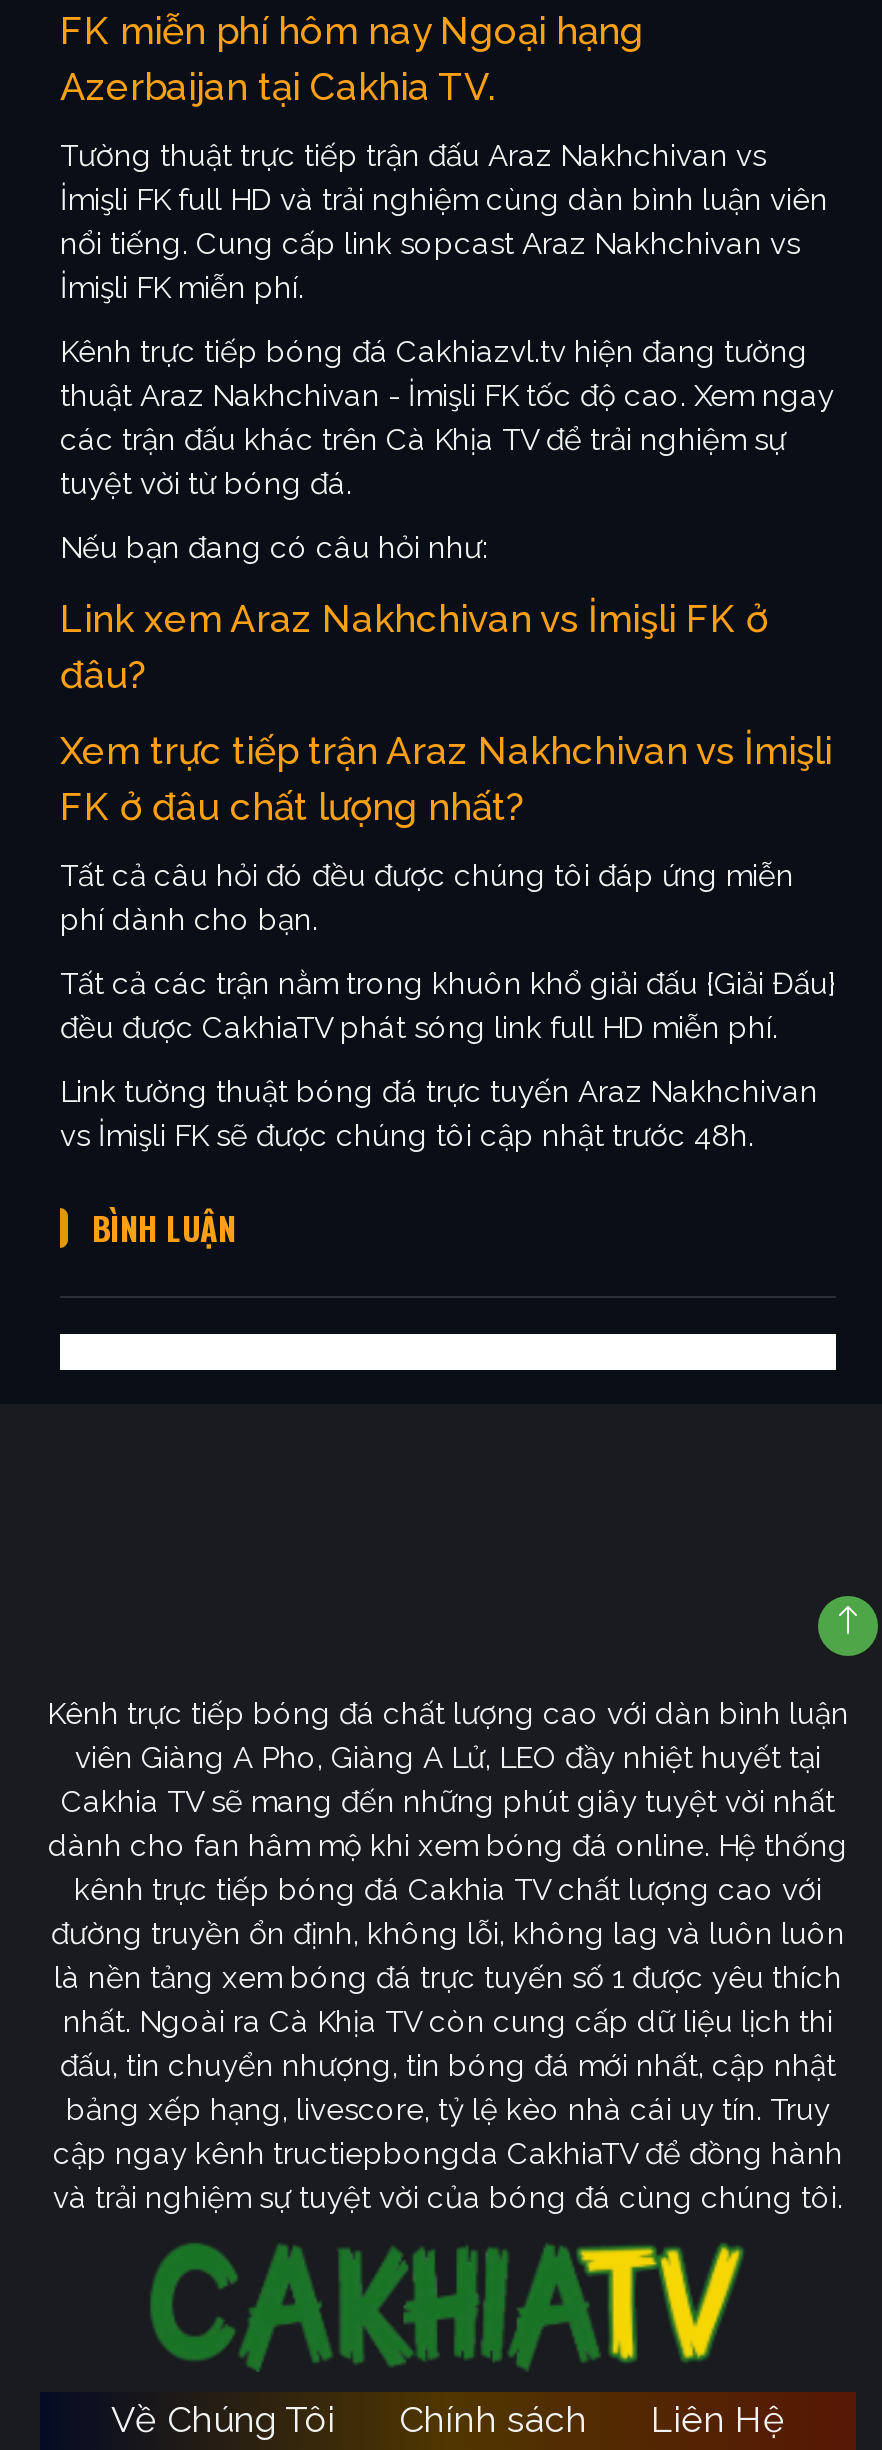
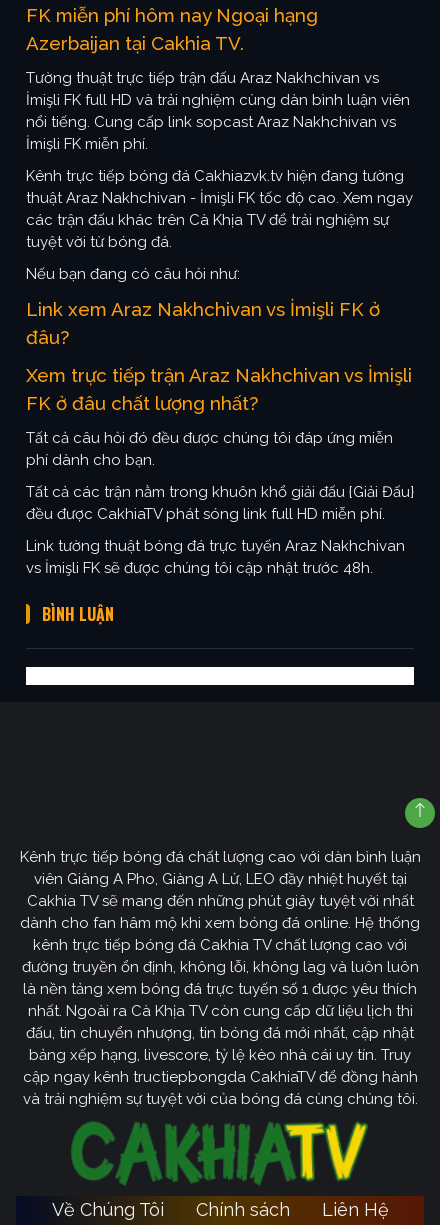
- Kênh trực tiếp bóng đá Cakhiazvl.tv hiện đang tường
+ Kênh trực tiếp bóng đá Cakhiazvk.tv hiện đang tường
